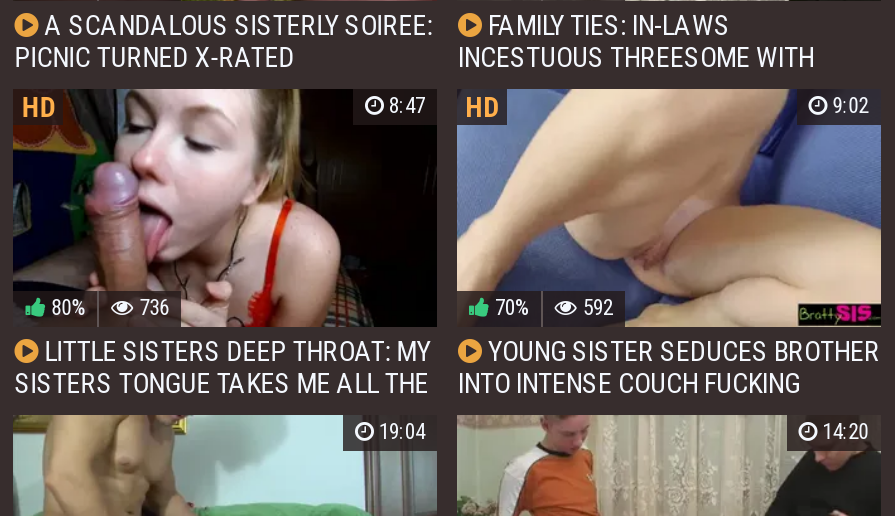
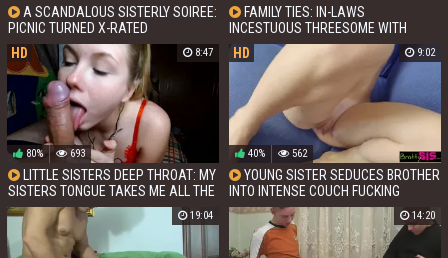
- 80% 736
+ 80% 693

- 70%
+ 40%

- 592
+ 562
